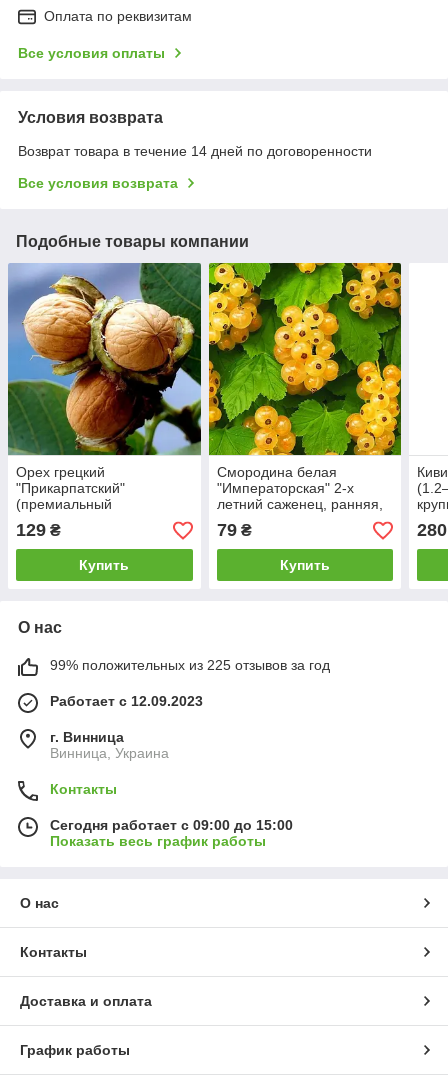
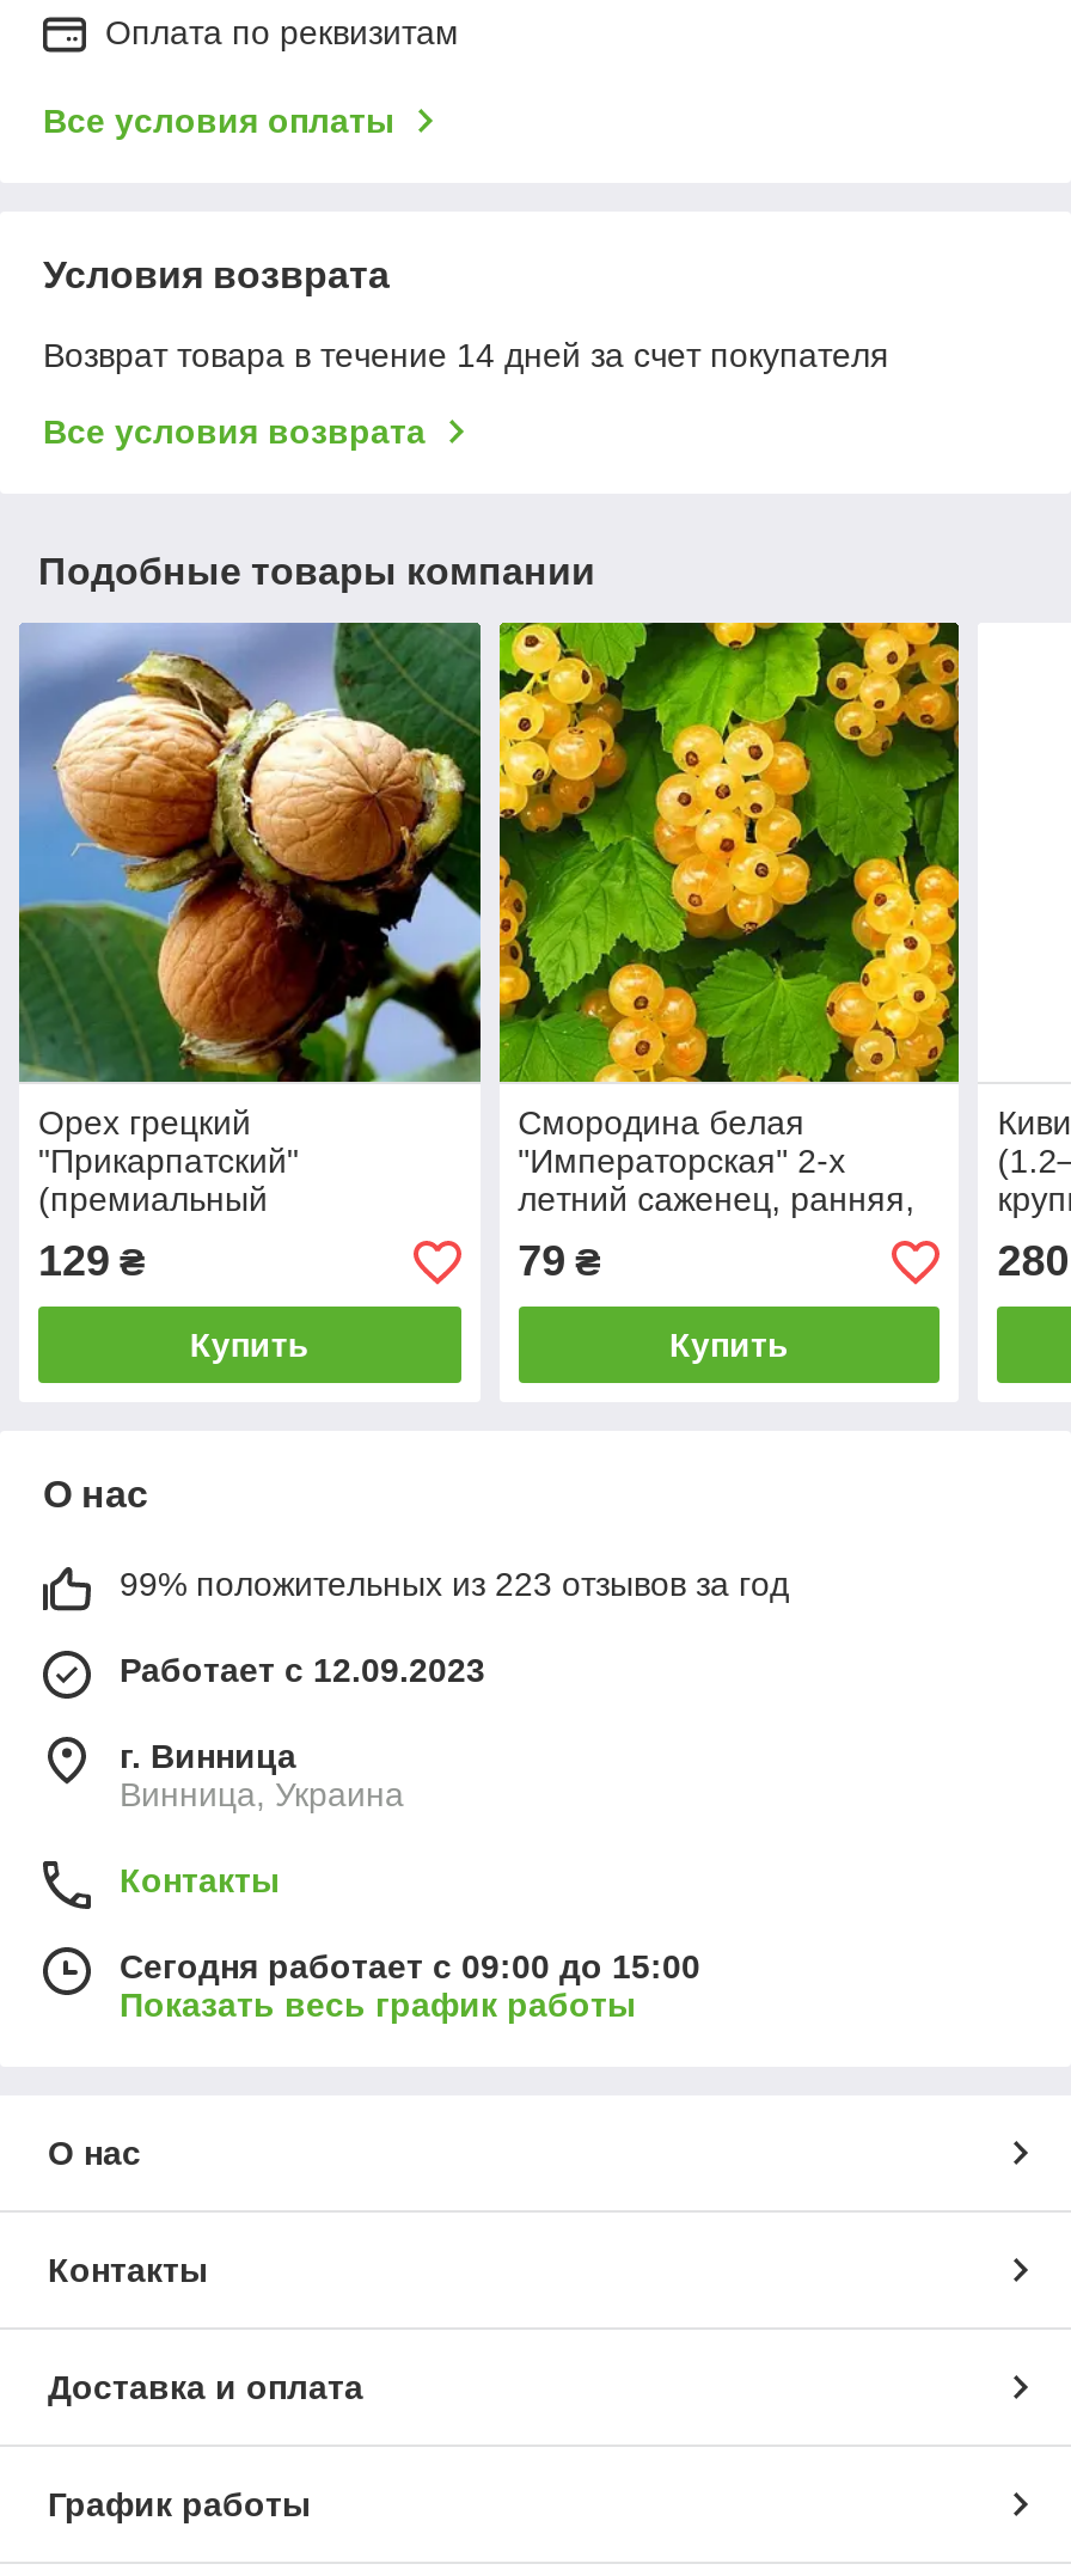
- Возврат товара в течение 14 дней по договоренности
+ Возврат товара в течение 14 дней за счет покупателя

- 99% положительных из 225 отзывов за год
+ 99% положительных из 223 отзывов за год
